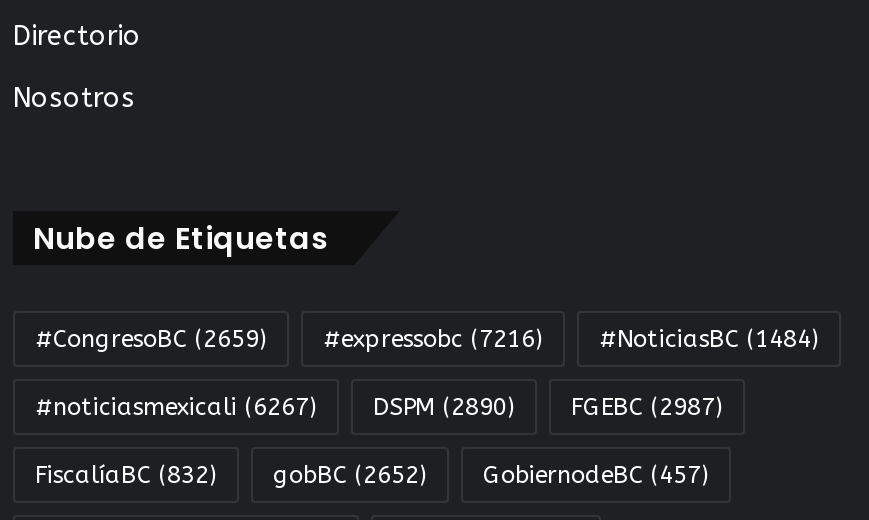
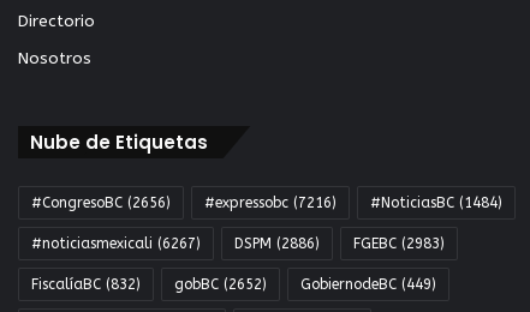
- #CongresoBC (2659) #expressobc (7216) #NoticiasBC (1484)
+ #CongresoBC (2656) #expressobc (7216) #NoticiasBC (1484)

- DSPM (2890)
+ DSPM (2886)

- FGEBC (2987)
+ FGEBC (2983)

- GobiernodeBC (457)
+ GobiernodeBC (449)
